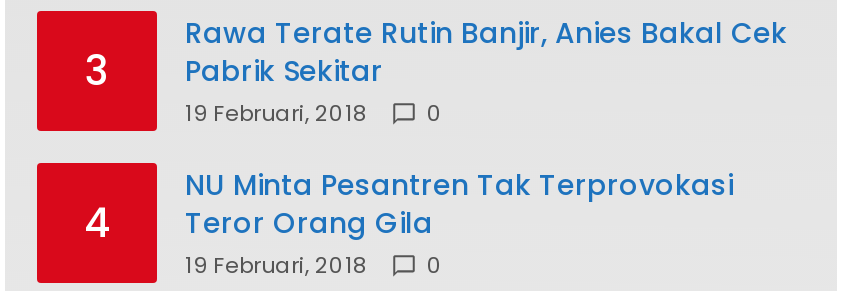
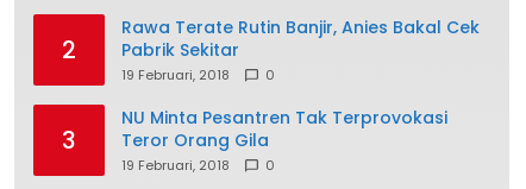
- 3 Pabrik Sekitar
+ 2 Pabrik Sekitar

- 4 Teror Orang Gila
+ 3 Teror Orang Gila
